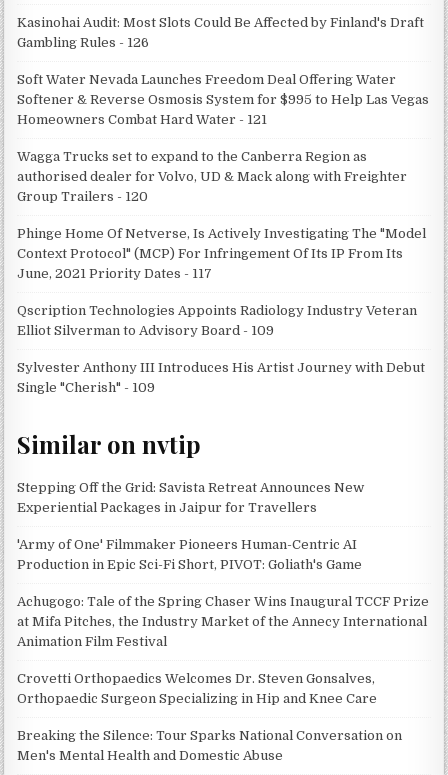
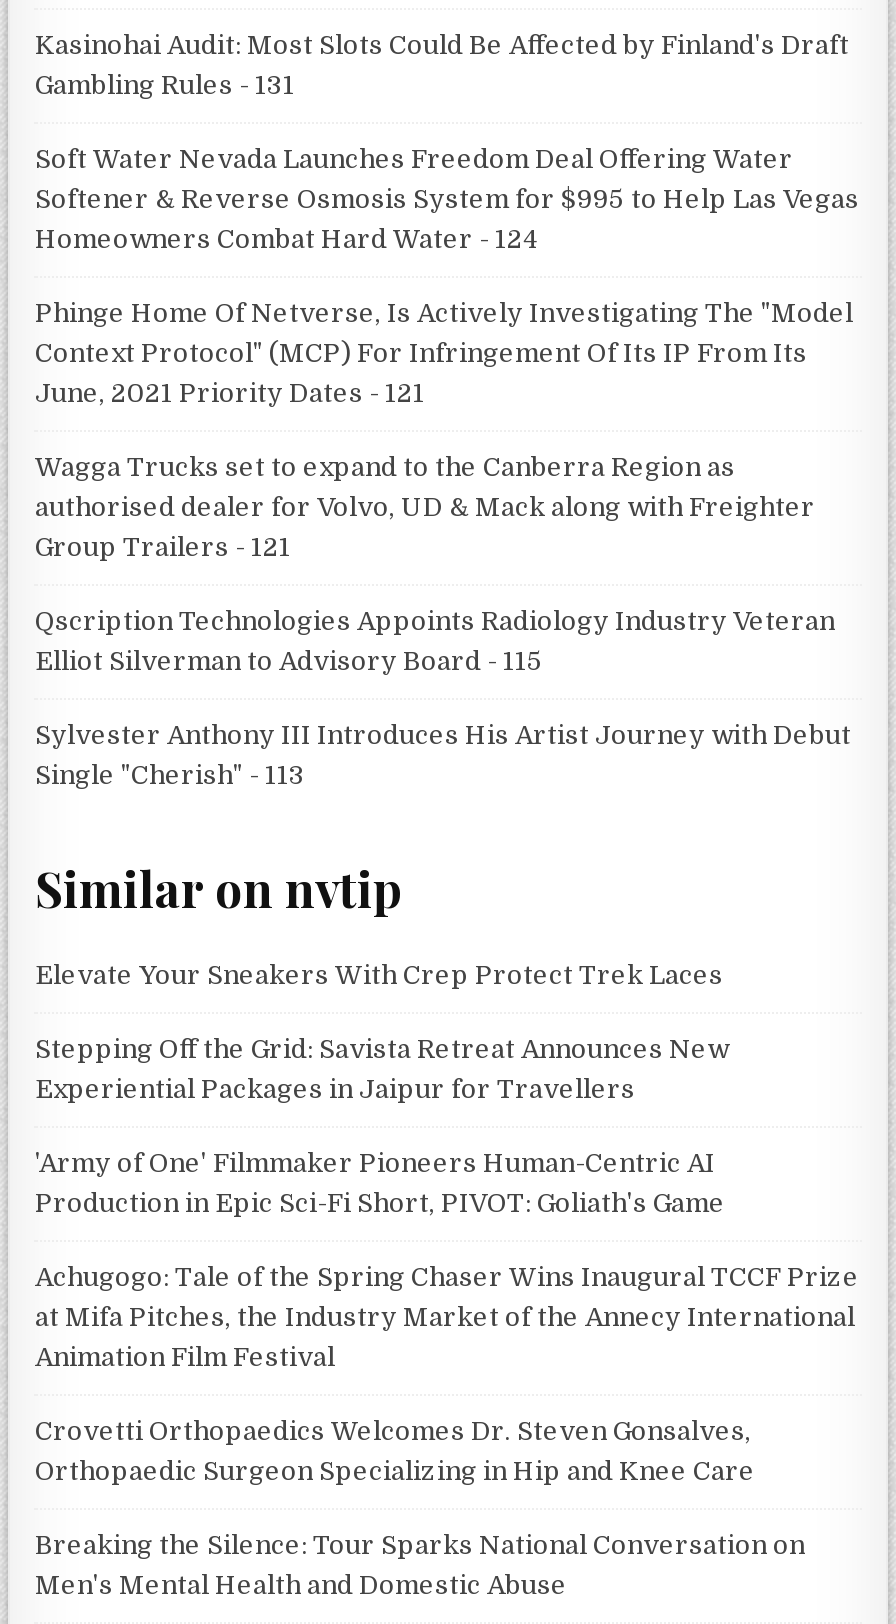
- Gambling Rules - 126
+ Gambling Rules - 131

- Homeowners Combat Hard Water - 121
+ Homeowners Combat Hard Water - 124
+ June, 2021 Priority Dates - 121

moved down: Wagga Trucks set to expand to the Canberra Region as | authorised dealer for Volvo, UD & Mack along with Freighter

- Group Trailers - 120
- June, 2021 Priority Dates - 117
+ Group Trailers - 121

moved up: Phinge Home Of Netverse, Is Actively Investigating The "Model | Context Protocol" (MCP) For Infringement Of Its IP From Its

- Elliot Silverman to Advisory Board - 109
+ Elliot Silverman to Advisory Board - 115

- Single "Cherish" - 109
+ Single "Cherish" - 113

+ Elevate Your Sneakers With Crep Protect Trek Laces
